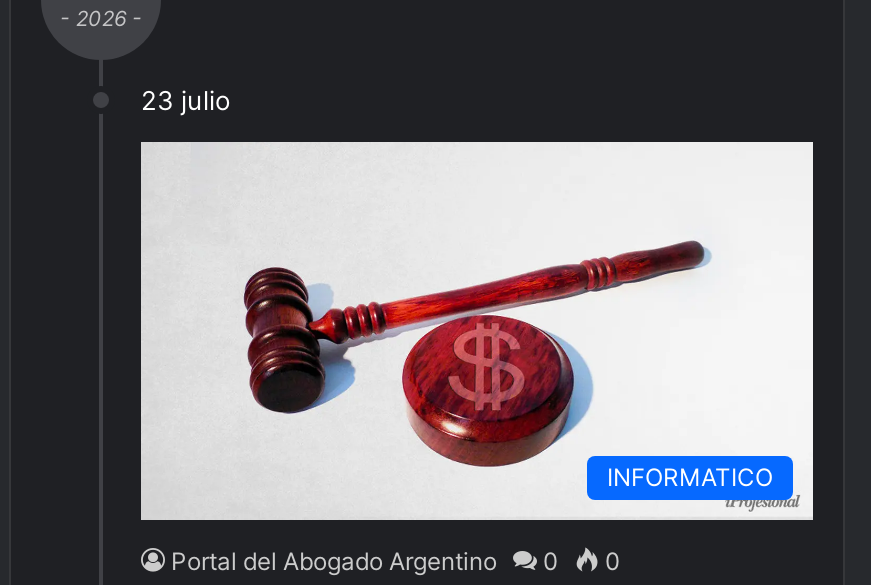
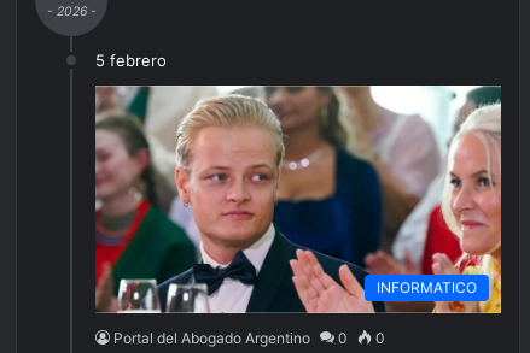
- 23 julio
+ 5 febrero

- [image]
+ [image]
